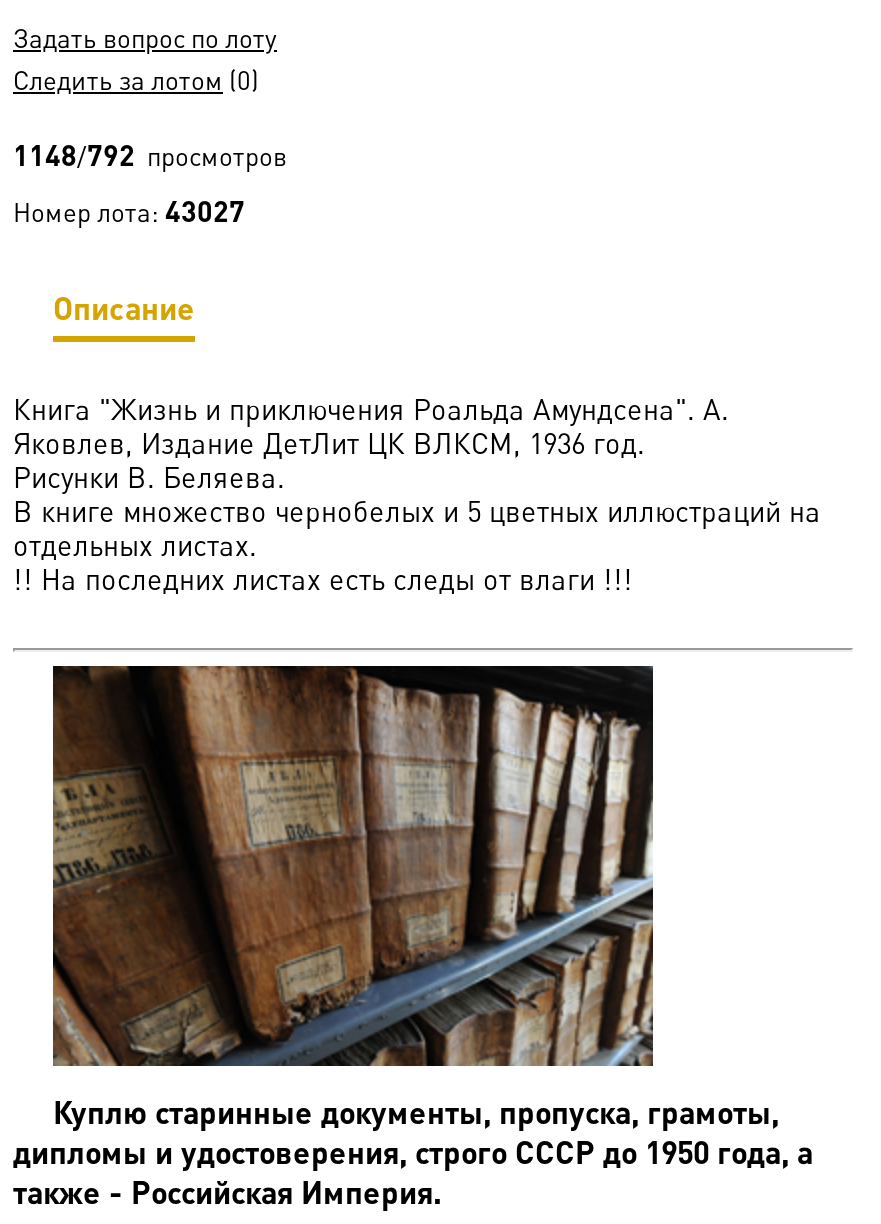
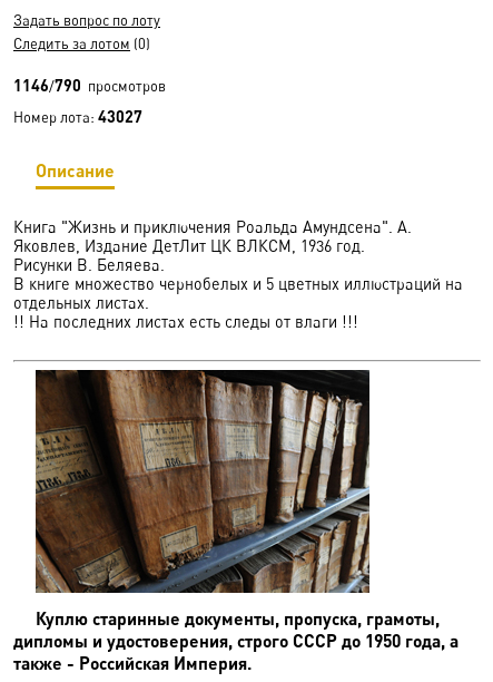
- 1148/792 просмотров
+ 1146/790 просмотров
